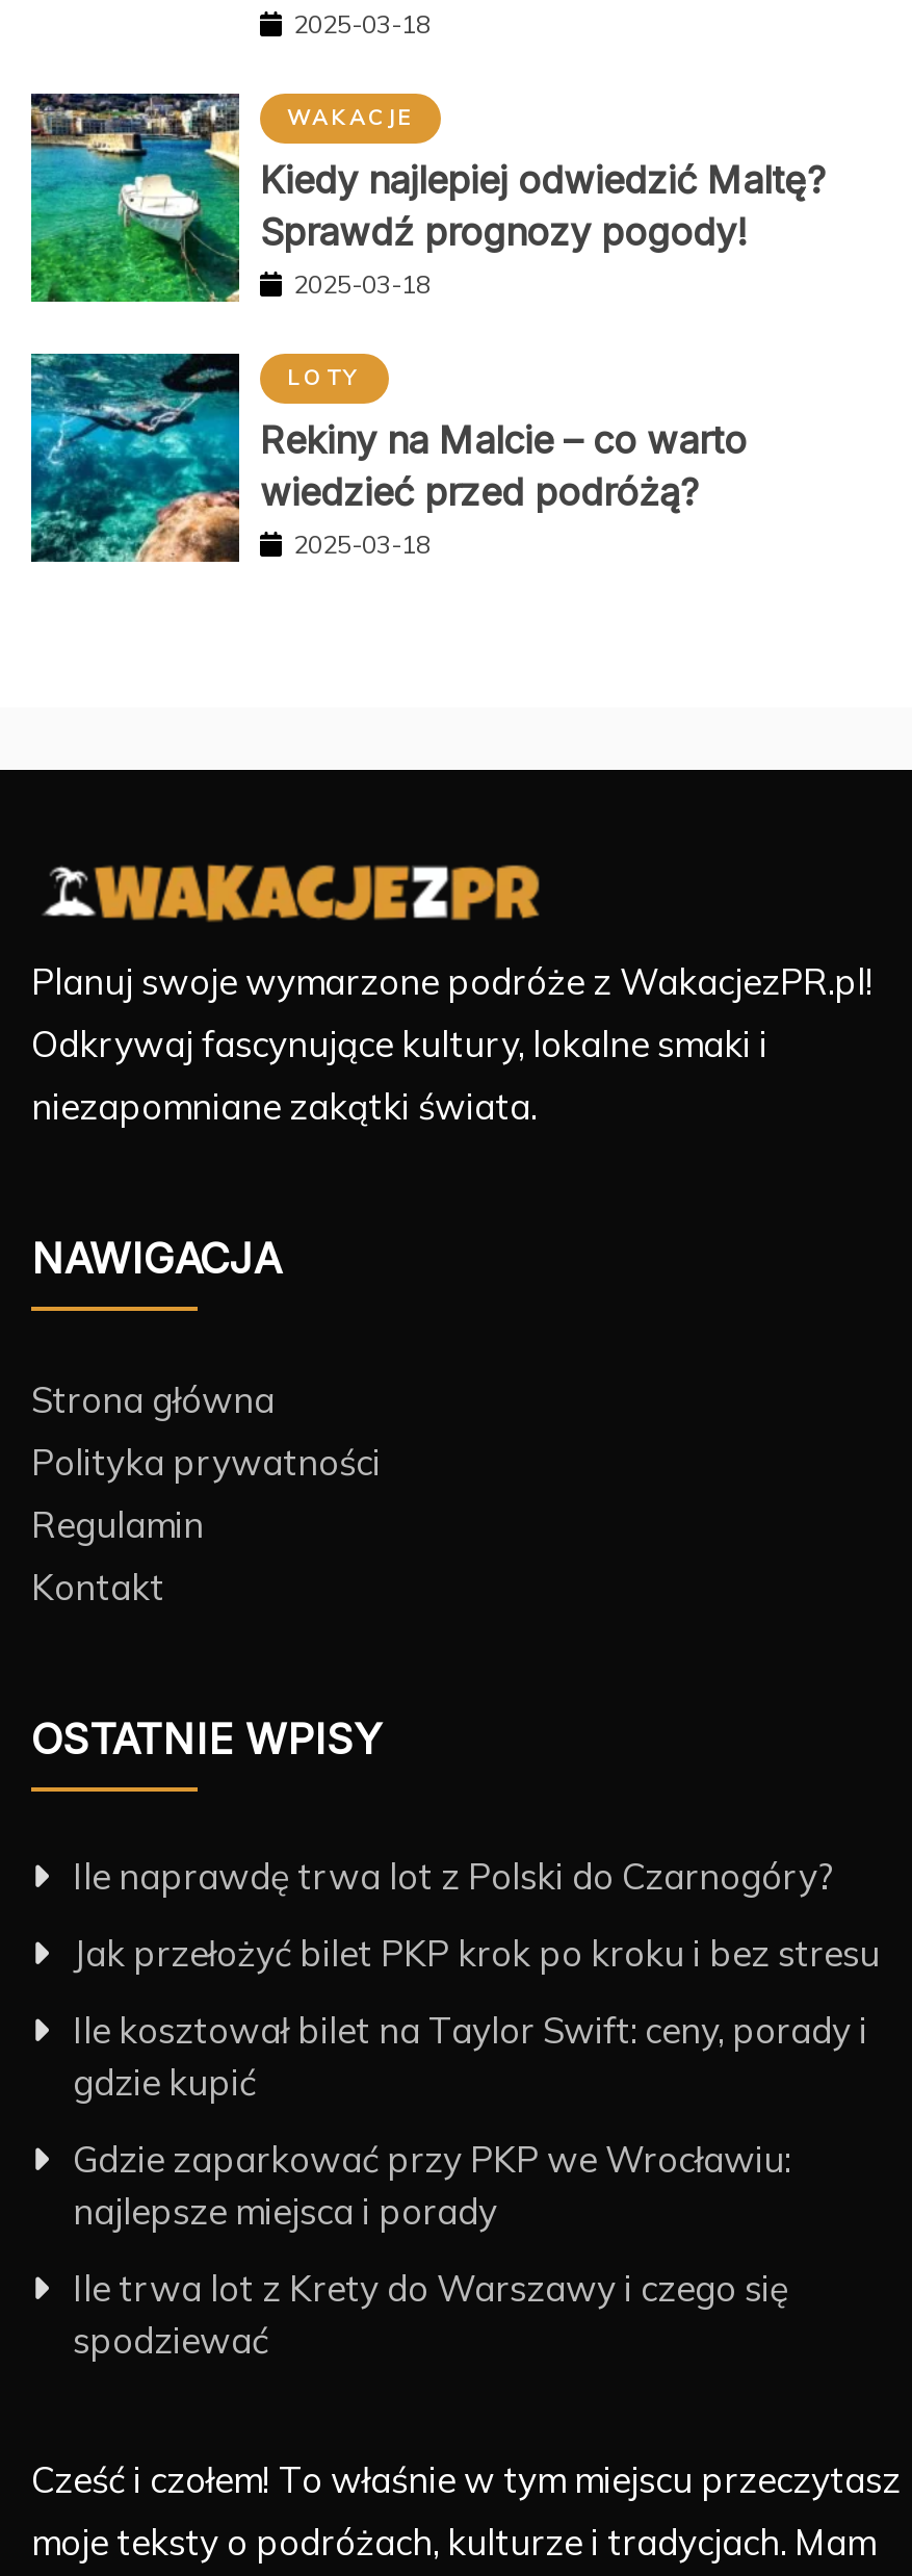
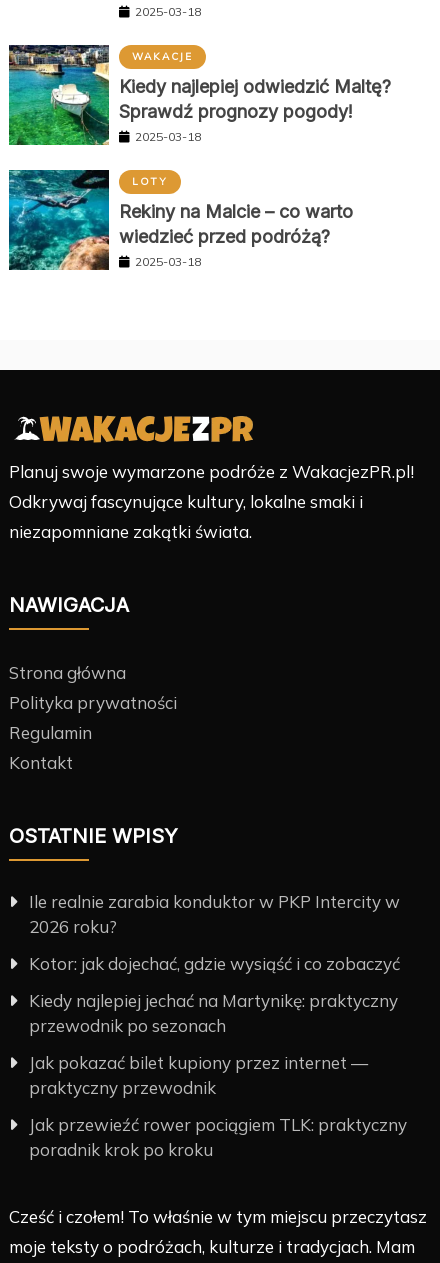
- Ile naprawdę trwa lot z Polski do Czarnogóry?
+ Ile realnie zarabia konduktor w PKP Intercity w
+ 2026 roku?

- Jak przełożyć bilet PKP krok po kroku i bez stresu
+ Kotor: jak dojechać, gdzie wysiąść i co zobaczyć

- Ile kosztował bilet na Taylor Swift: ceny, porady i
- gdzie kupić
+ Kiedy najlepiej jechać na Martynikę: praktyczny
+ przewodnik po sezonach

- Gdzie zaparkować przy PKP we Wrocławiu:
- najlepsze miejsca i porady
+ Jak pokazać bilet kupiony przez internet —
+ praktyczny przewodnik

- Ile trwa lot z Krety do Warszawy i czego się
- spodziewać
+ Jak przewieźć rower pociągiem TLK: praktyczny
+ poradnik krok po kroku
